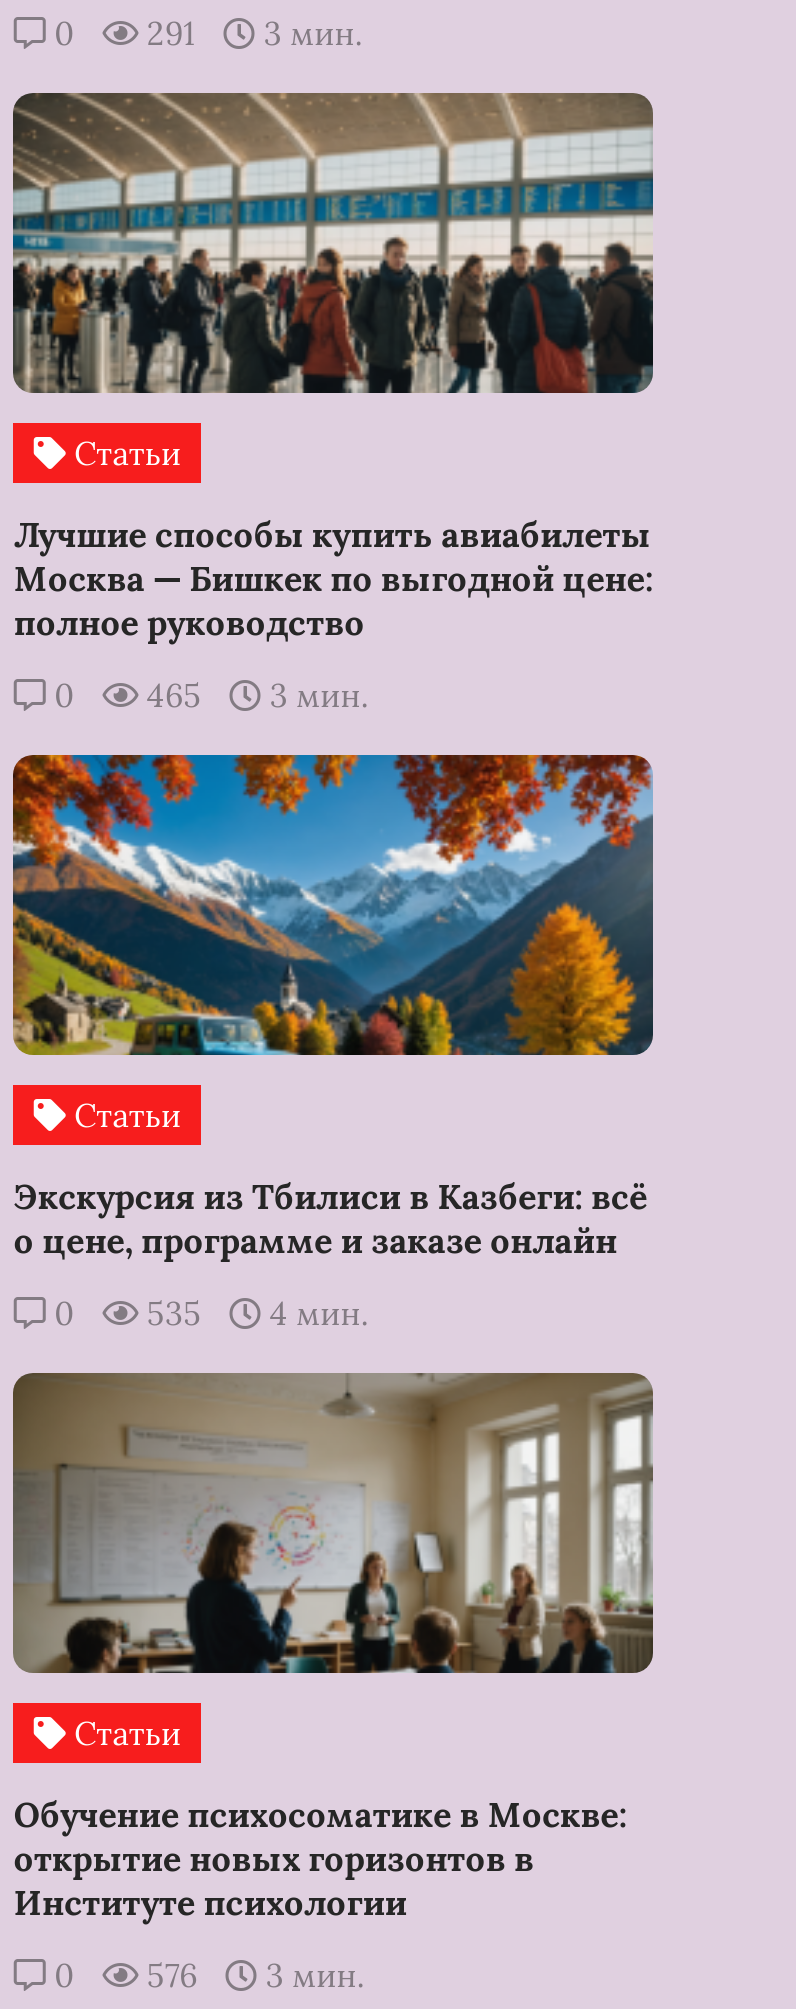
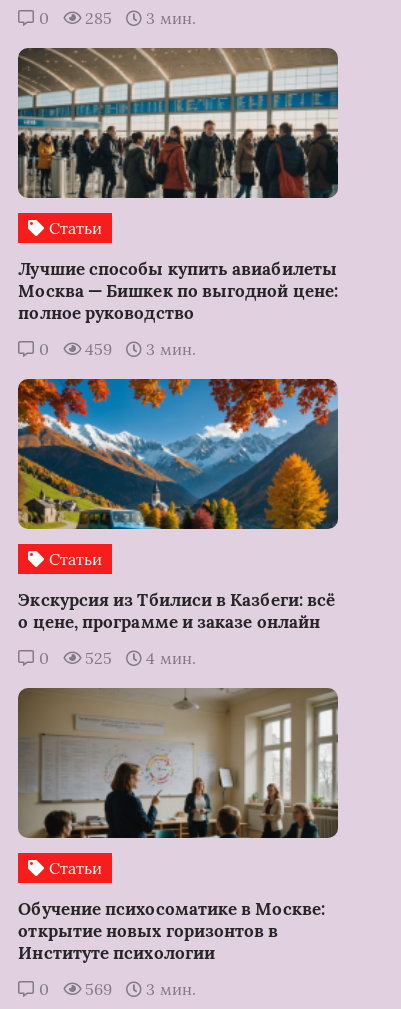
- 0 291 3 мин.
+ 0 285 3 мин.

- 0 465 3 мин.
+ 0 459 3 мин.

- 0 535 4 мин.
+ 0 525 4 мин.

- 0 576 3 мин.
+ 0 569 3 мин.
